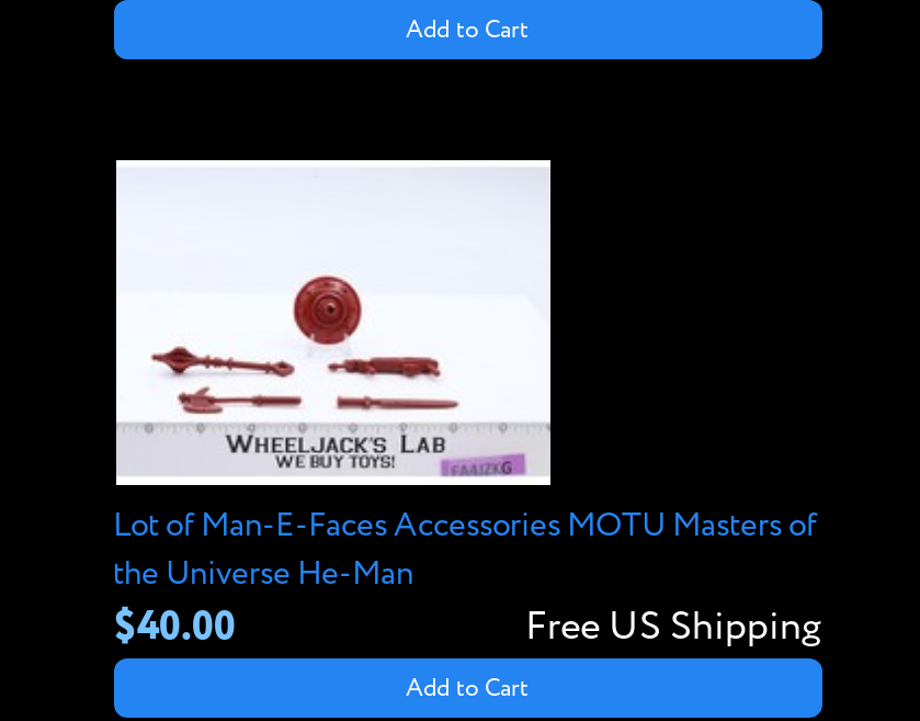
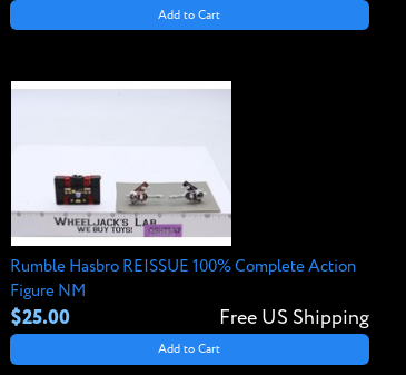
- [image]
- Lot of Man-E-Faces Accessories MOTU Masters of
+ [image]
+ Rumble Hasbro REISSUE 100% Complete Action

- the Universe He-Man
- $40.00
+ Figure NM
+ $25.00
